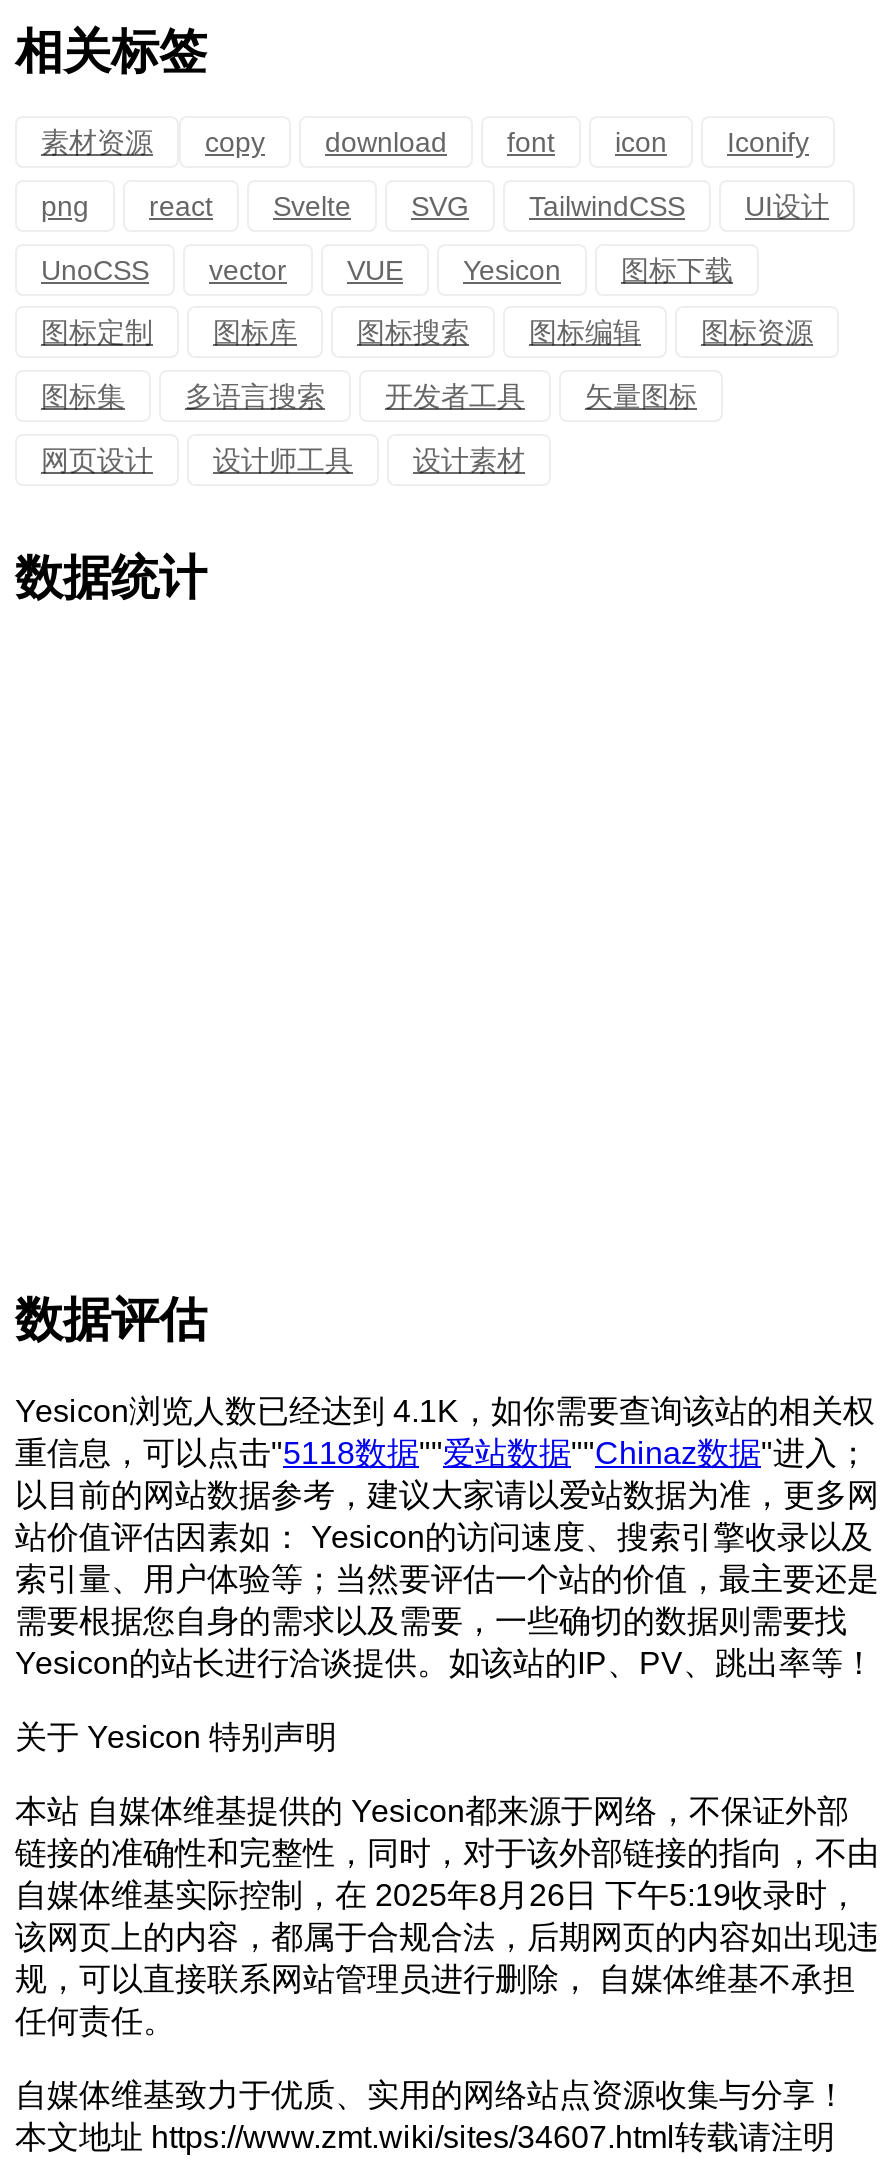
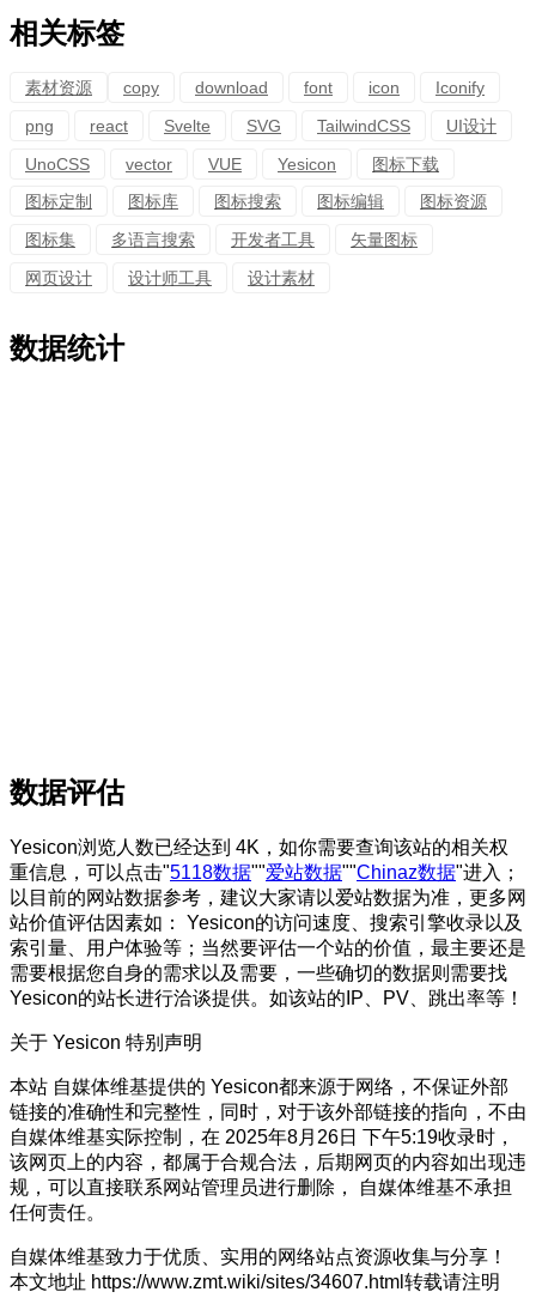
- Yesicon浏览人数已经达到 4.1K，如你需要查询该站的相关权
+ Yesicon浏览人数已经达到 4K，如你需要查询该站的相关权
